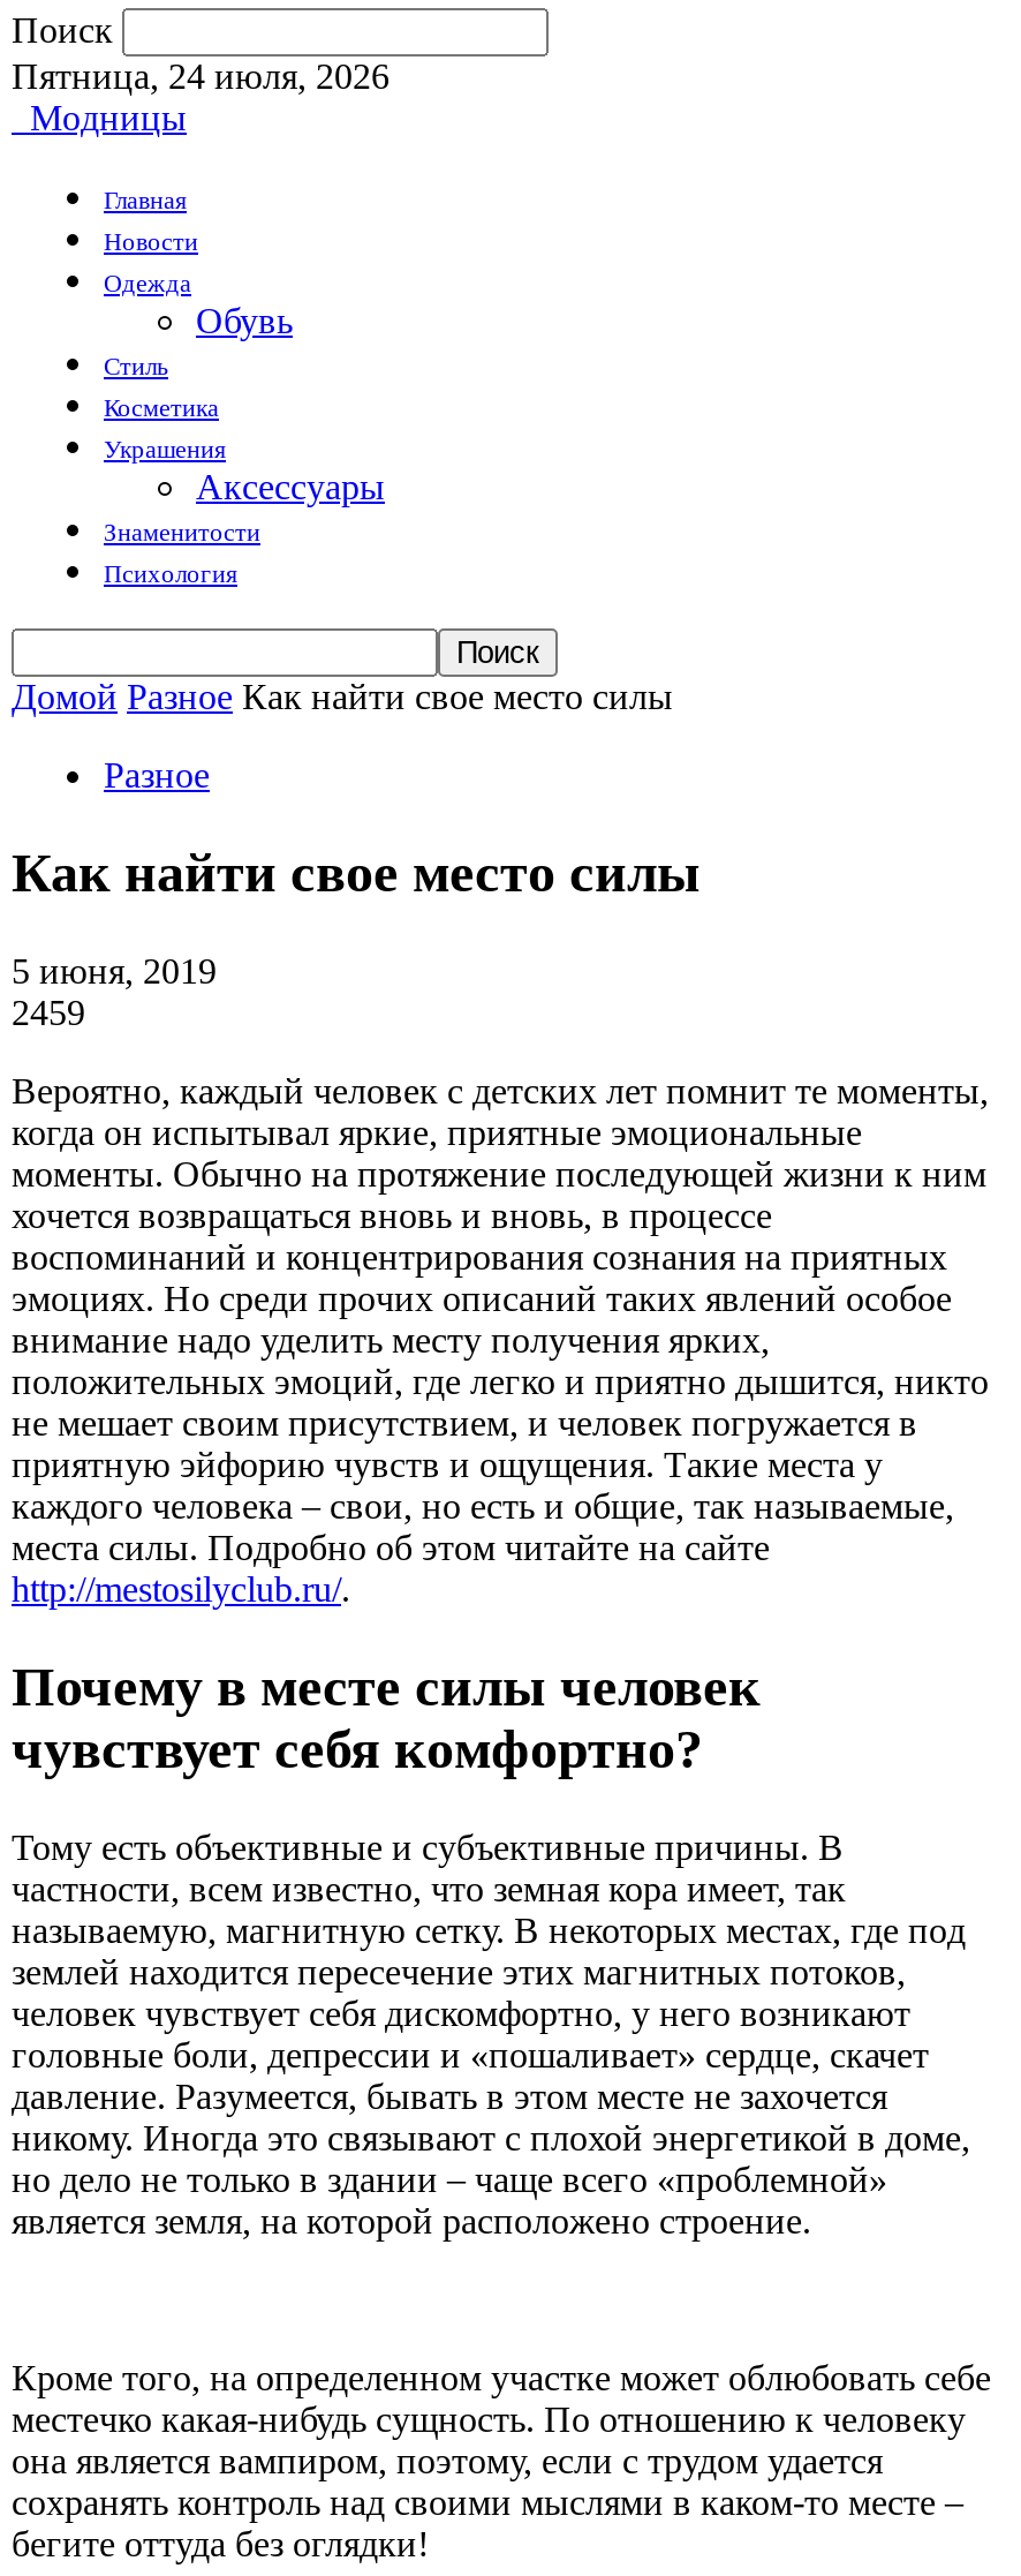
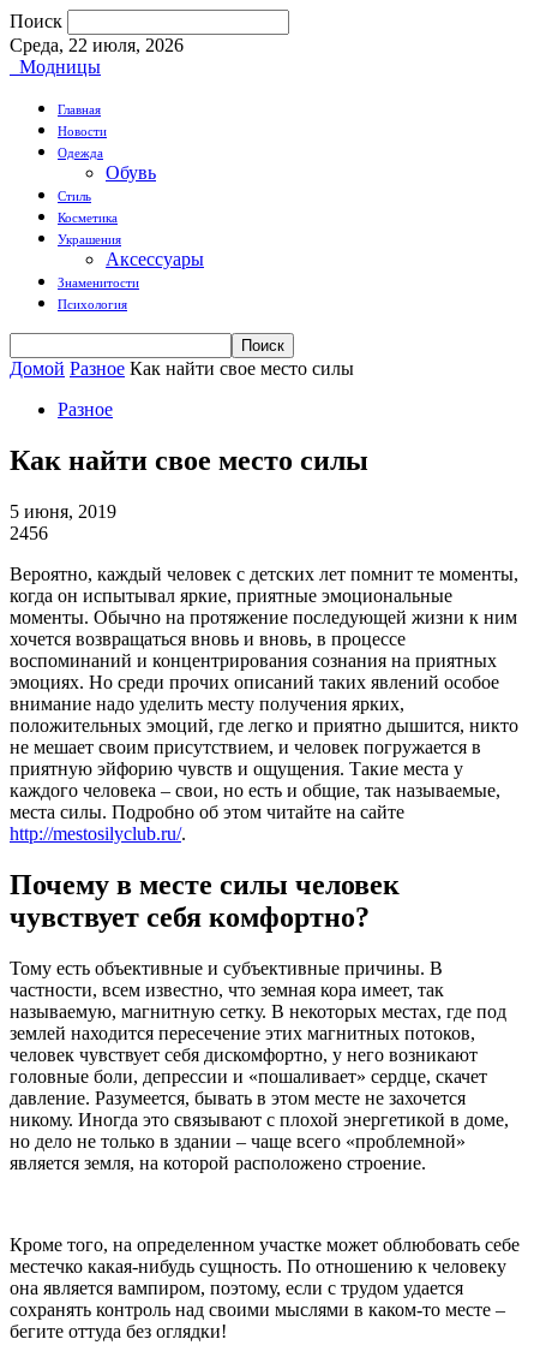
- Пятница, 24 июля, 2026
+ Среда, 22 июля, 2026

- 2459
+ 2456
